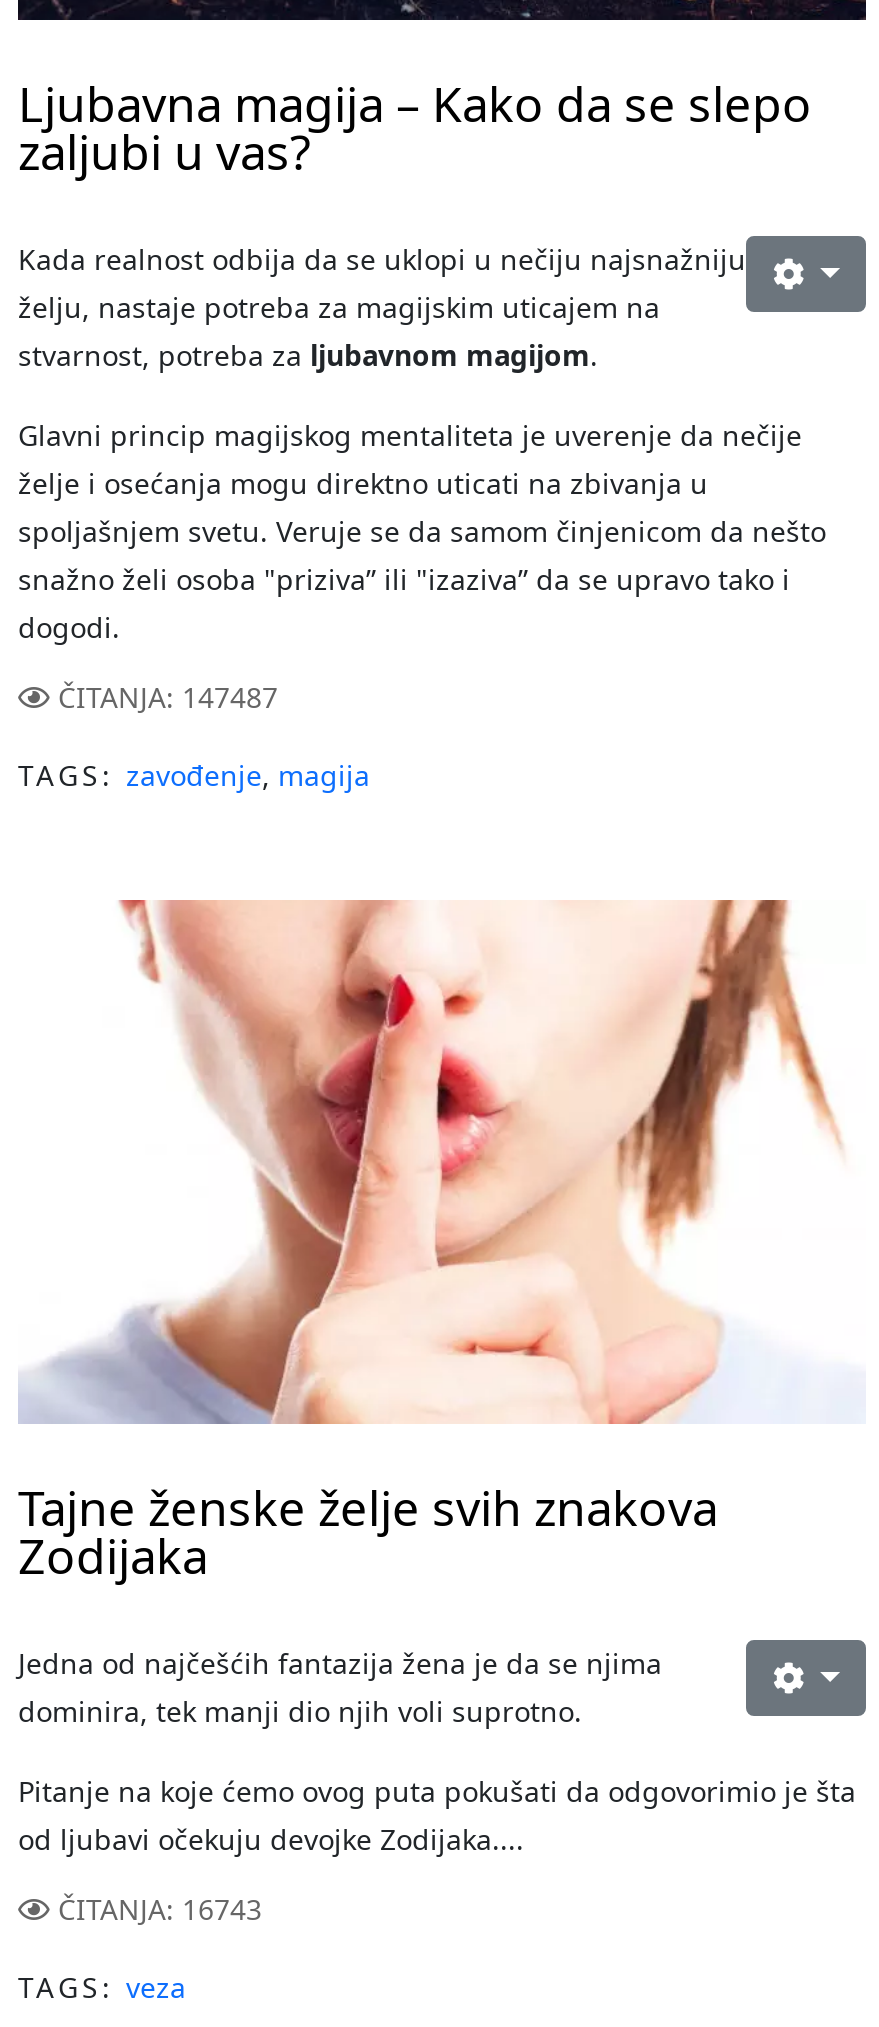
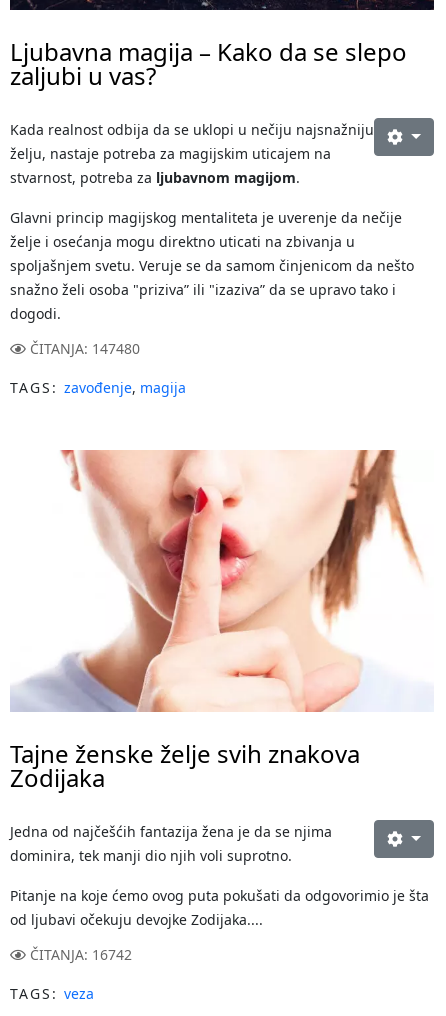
- ČITANJA: 147487
+ ČITANJA: 147480

- ČITANJA: 16743
+ ČITANJA: 16742
